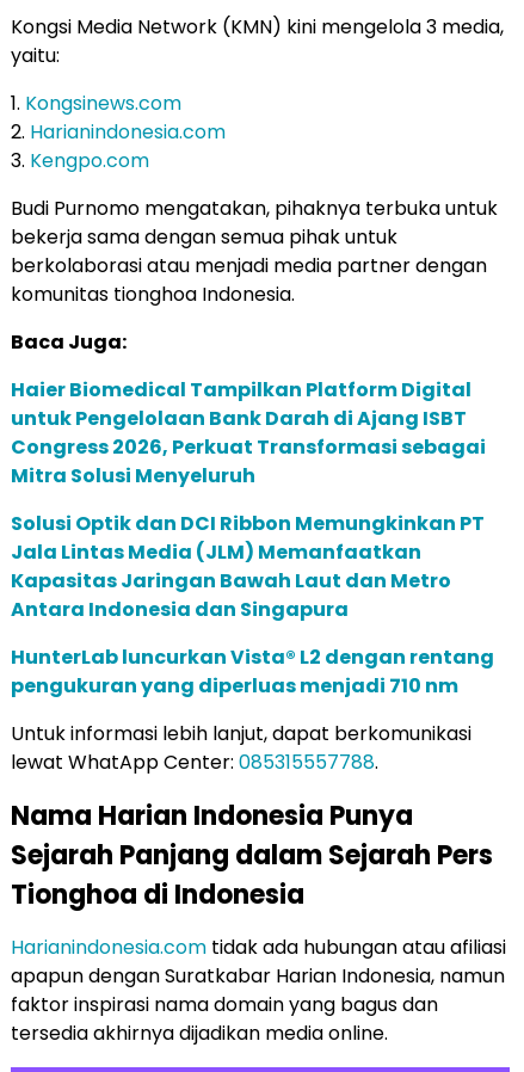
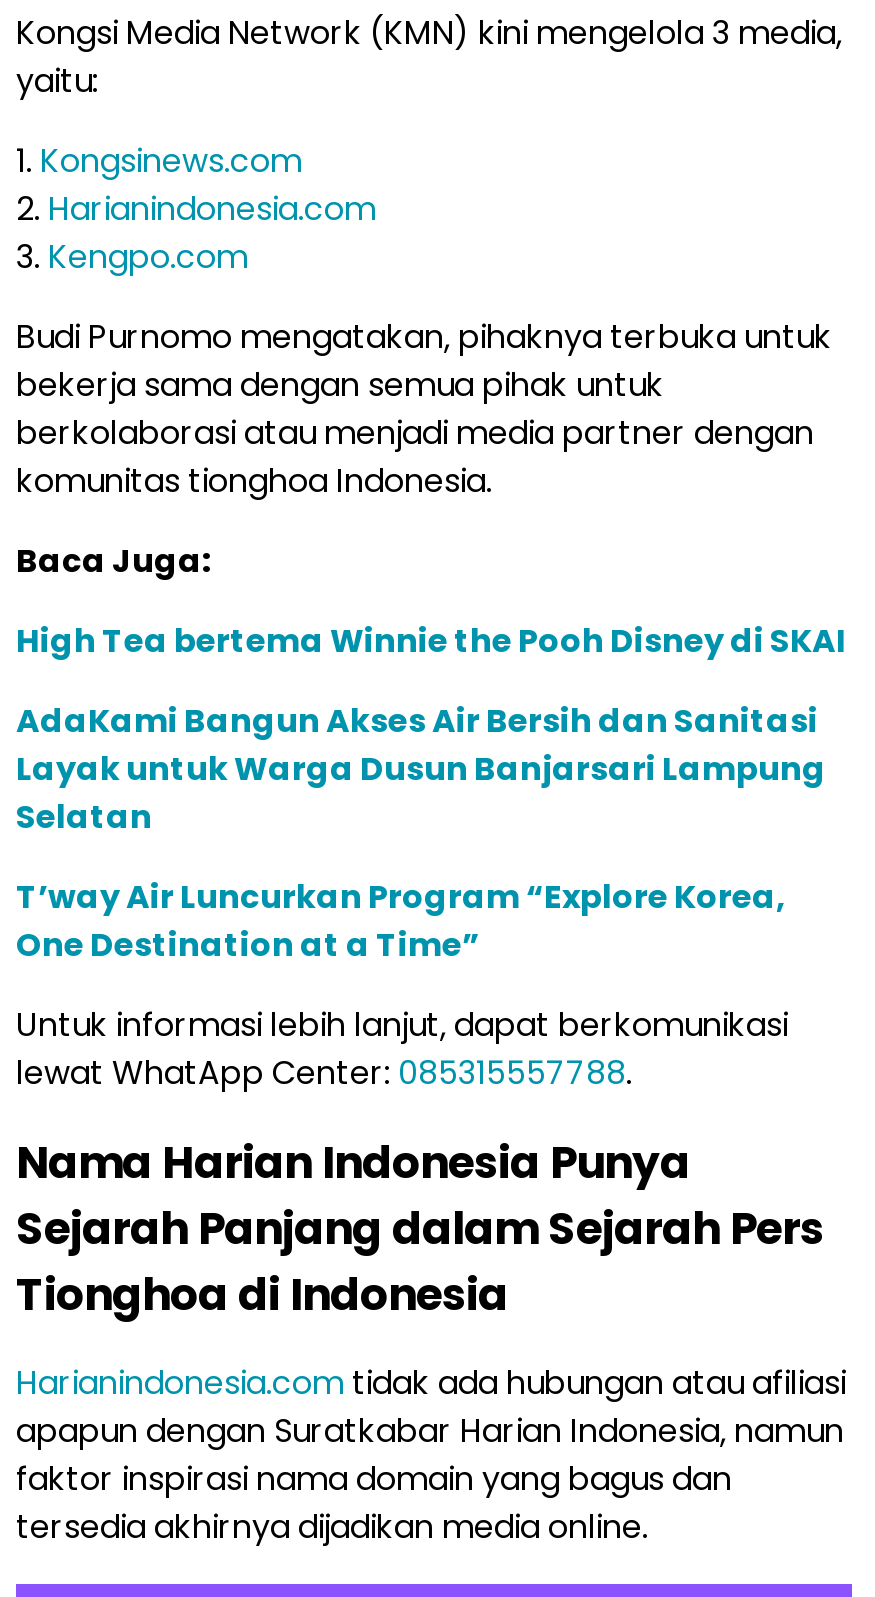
- Haier Biomedical Tampilkan Platform Digital
- untuk Pengelolaan Bank Darah di Ajang ISBT
- Congress 2026, Perkuat Transformasi sebagai
- Mitra Solusi Menyeluruh
+ High Tea bertema Winnie the Pooh Disney di SKAI

- Solusi Optik dan DCI Ribbon Memungkinkan PT
- Jala Lintas Media (JLM) Memanfaatkan
- Kapasitas Jaringan Bawah Laut dan Metro
- Antara Indonesia dan Singapura
+ AdaKami Bangun Akses Air Bersih dan Sanitasi
+ Layak untuk Warga Dusun Banjarsari Lampung
+ Selatan

- HunterLab luncurkan Vista® L2 dengan rentang
- pengukuran yang diperluas menjadi 710 nm
+ T’way Air Luncurkan Program “Explore Korea,
+ One Destination at a Time”
